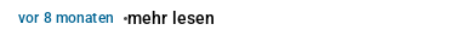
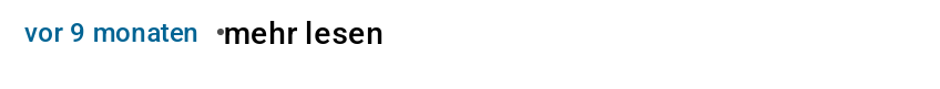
- vor 8 monaten mehr lesen
+ vor 9 monaten mehr lesen
